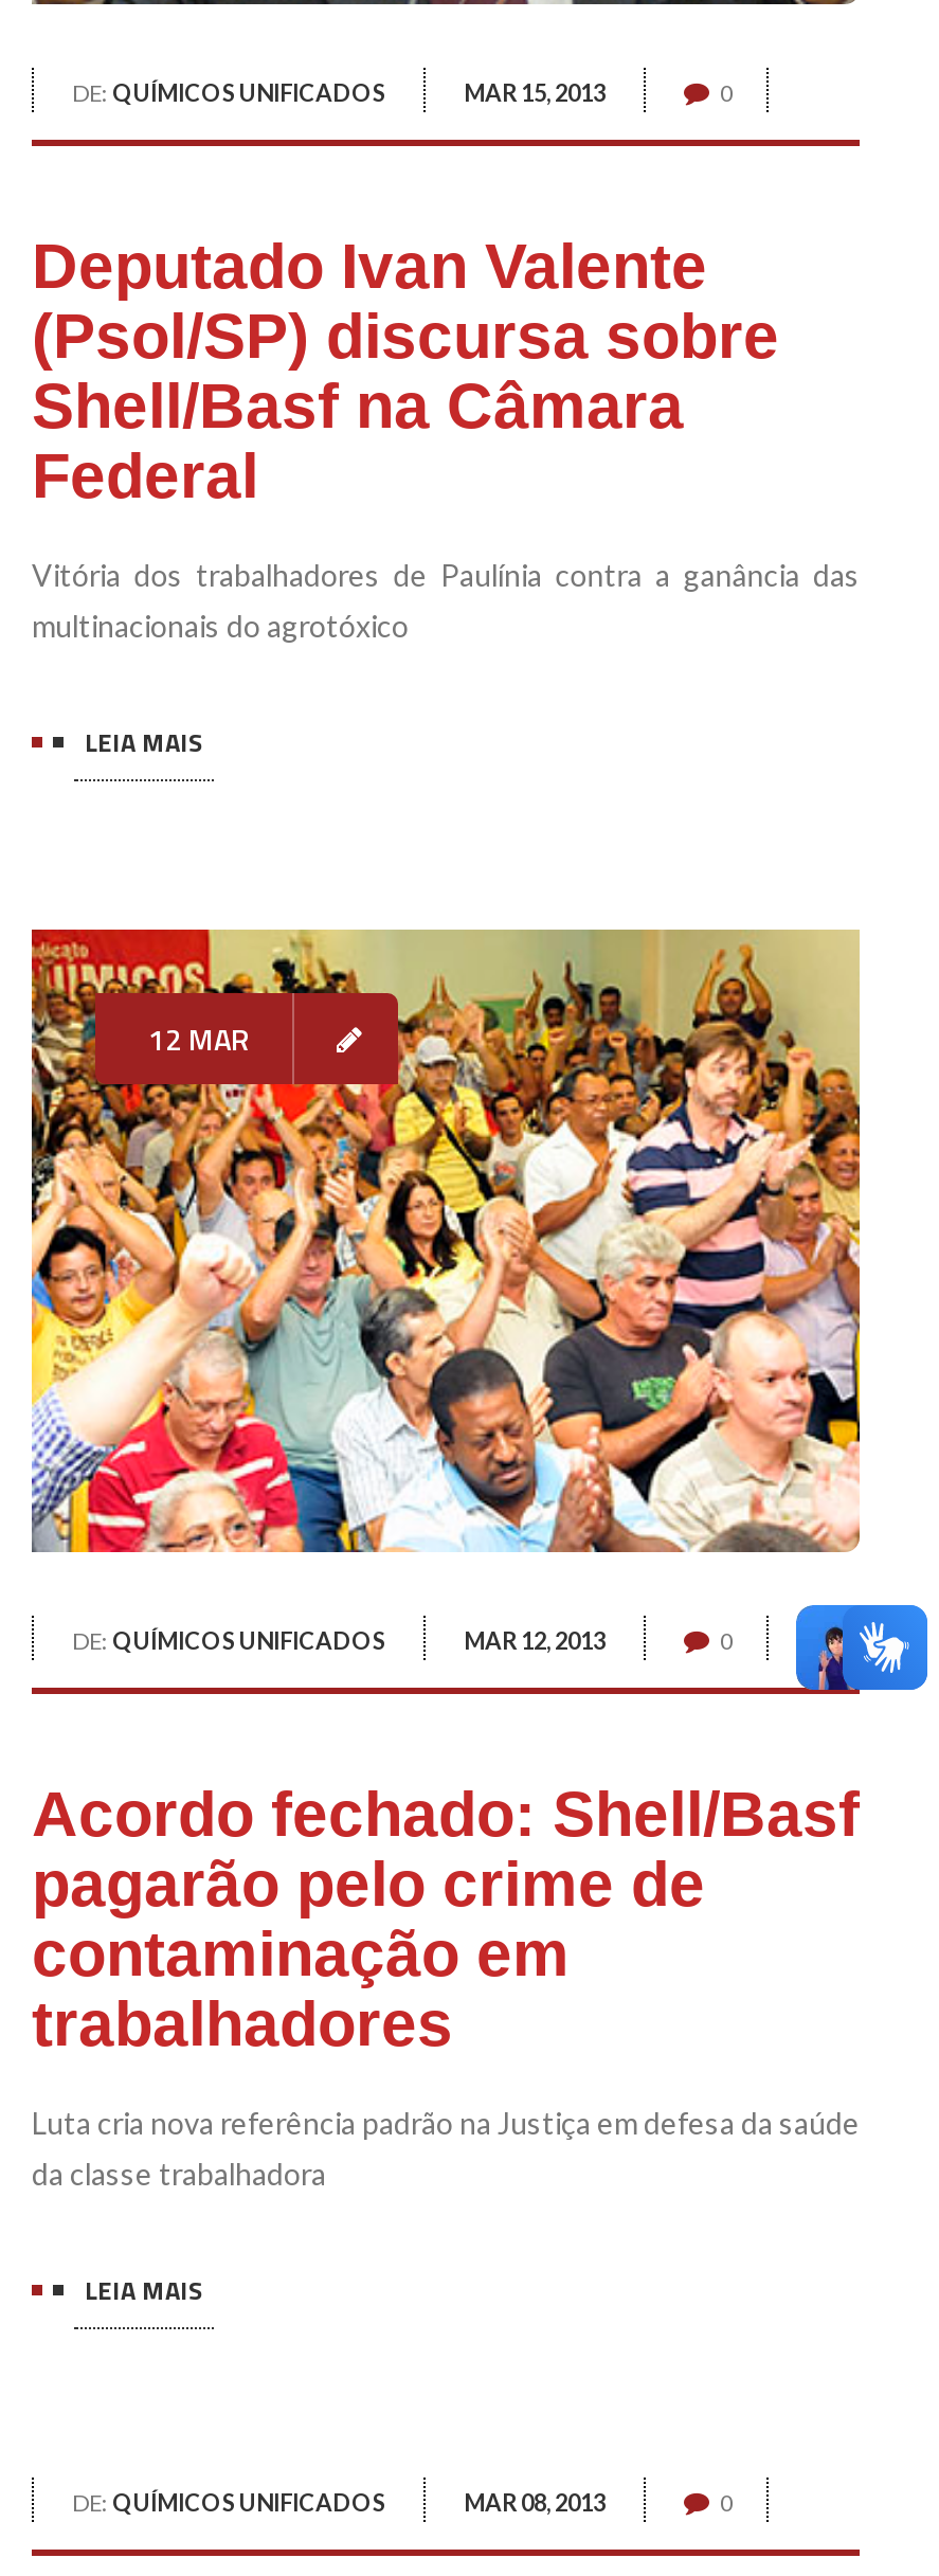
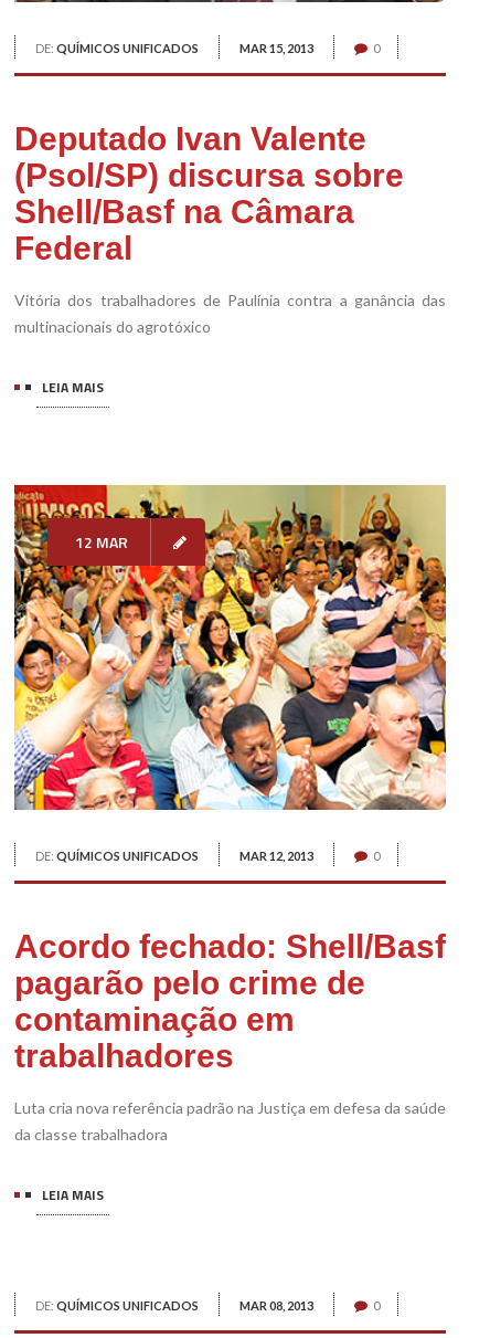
- [image]
